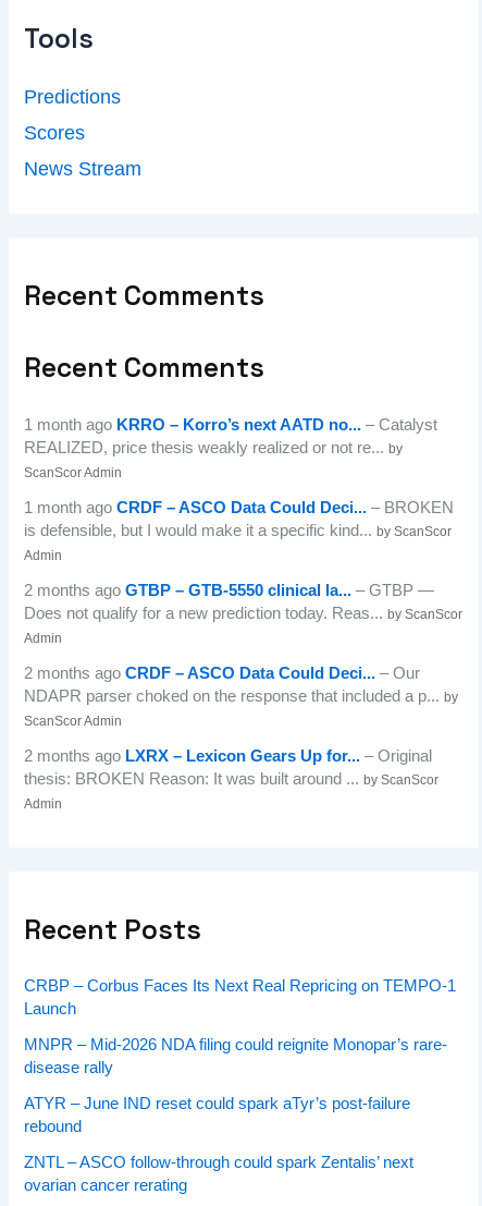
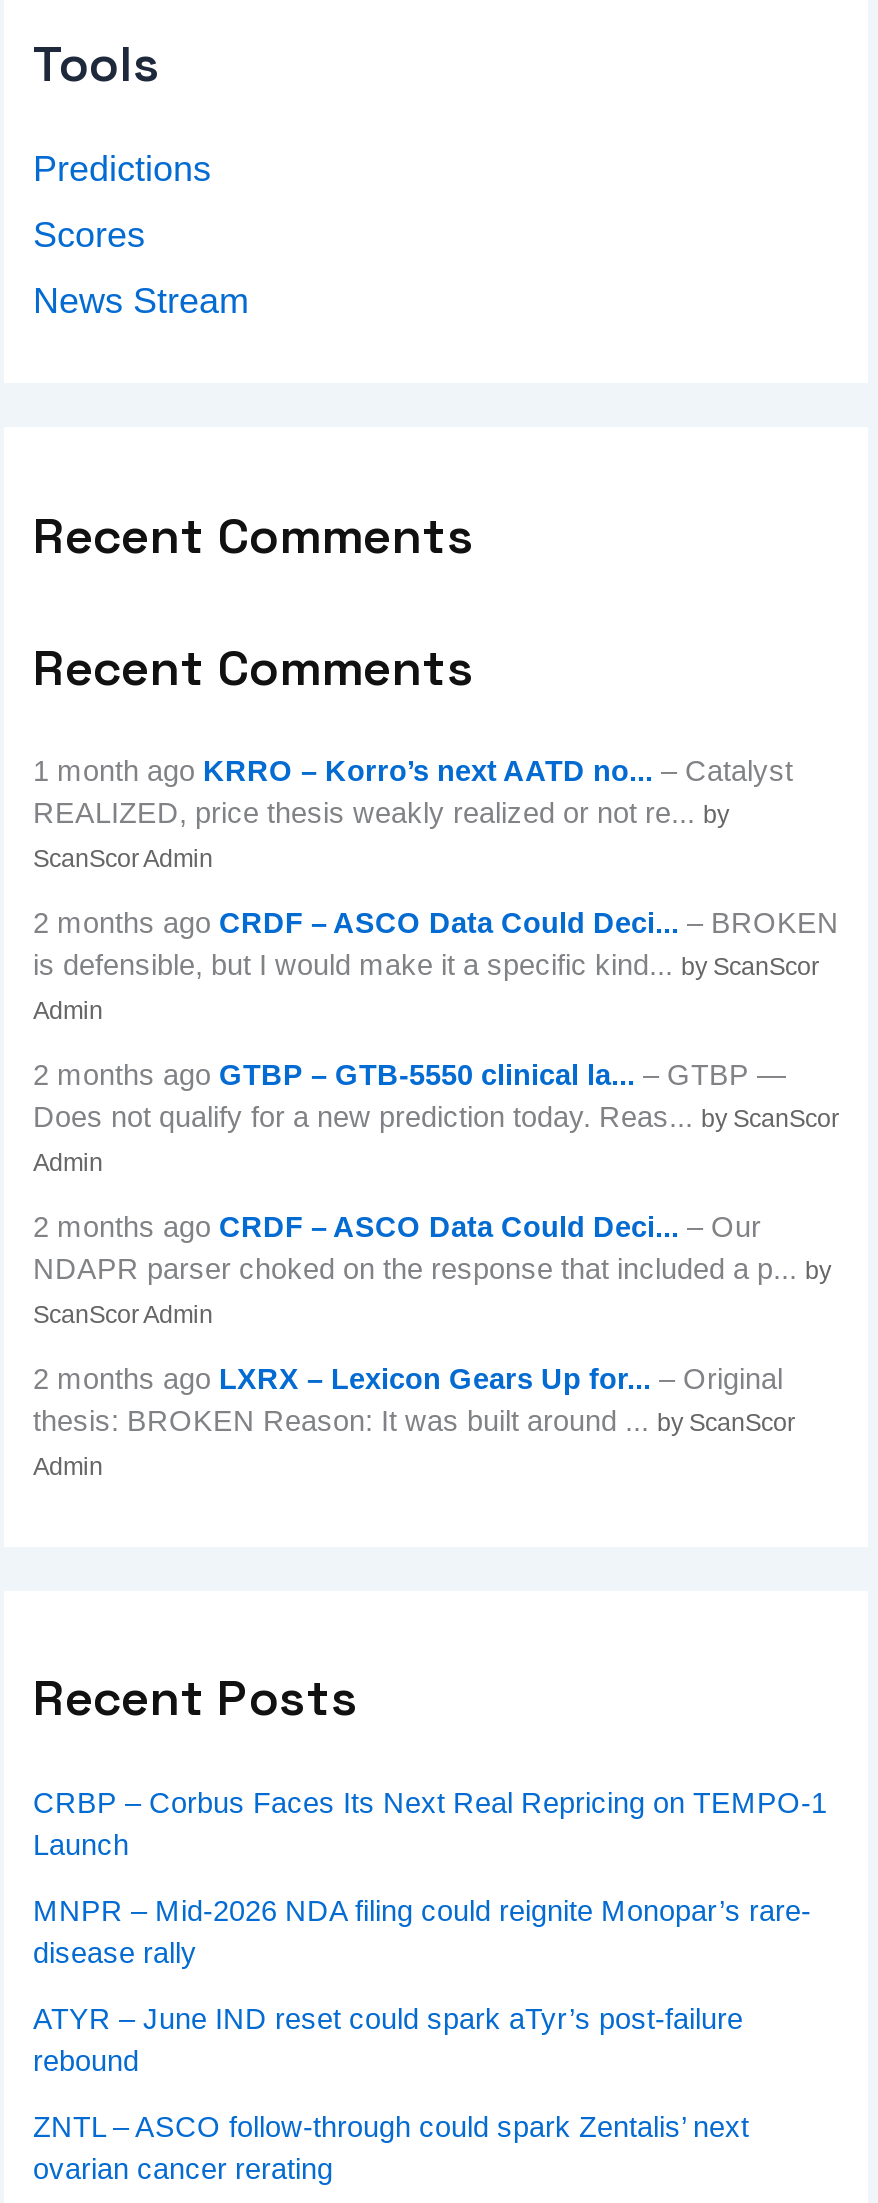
- 1 month ago CRDF – ASCO Data Could Deci... – BROKEN
+ 2 months ago CRDF – ASCO Data Could Deci... – BROKEN
